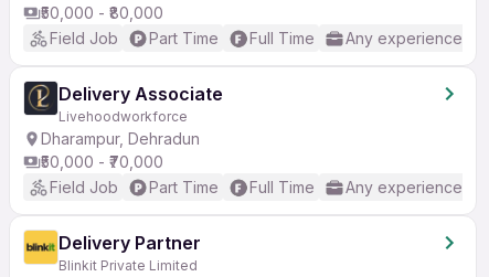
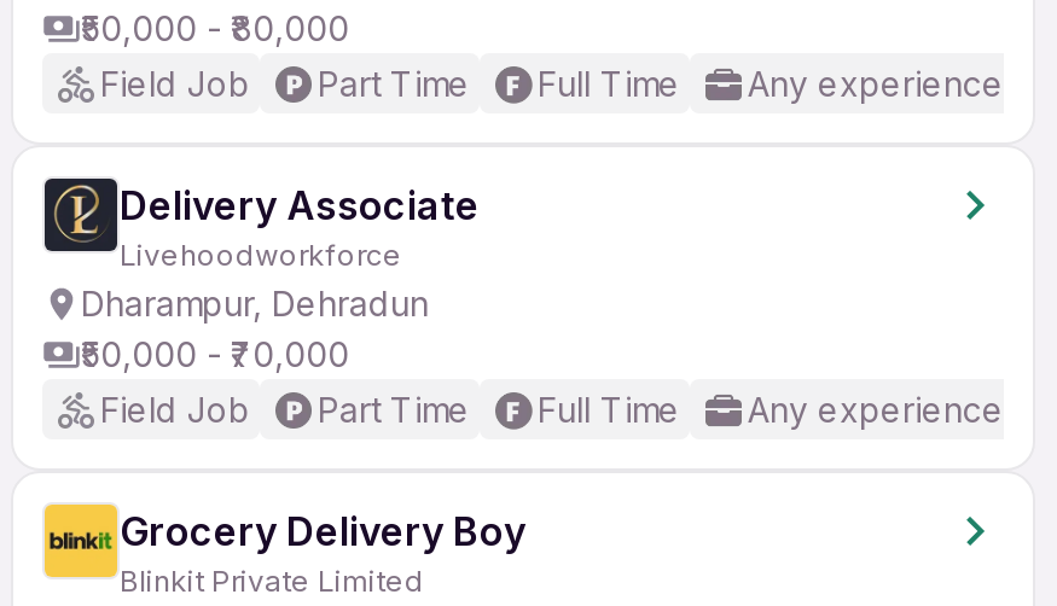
- Delivery Partner
+ Grocery Delivery Boy
